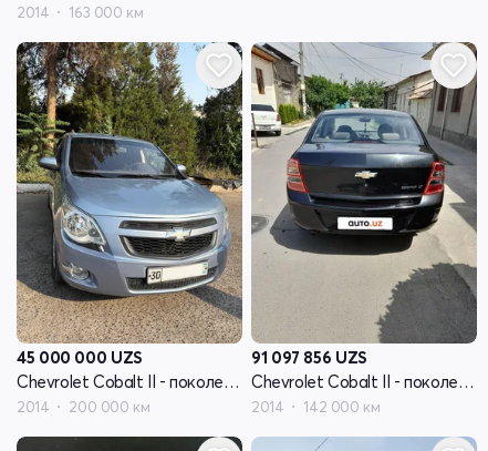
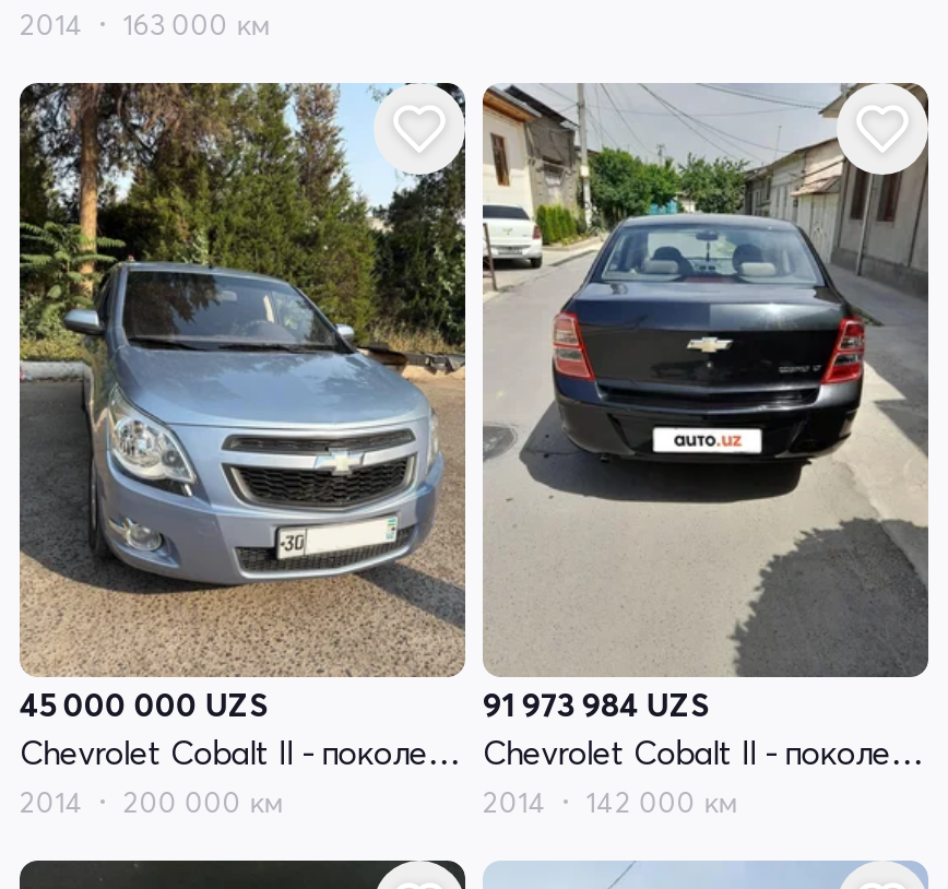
- 91 097 856 UZS
+ 91 973 984 UZS
